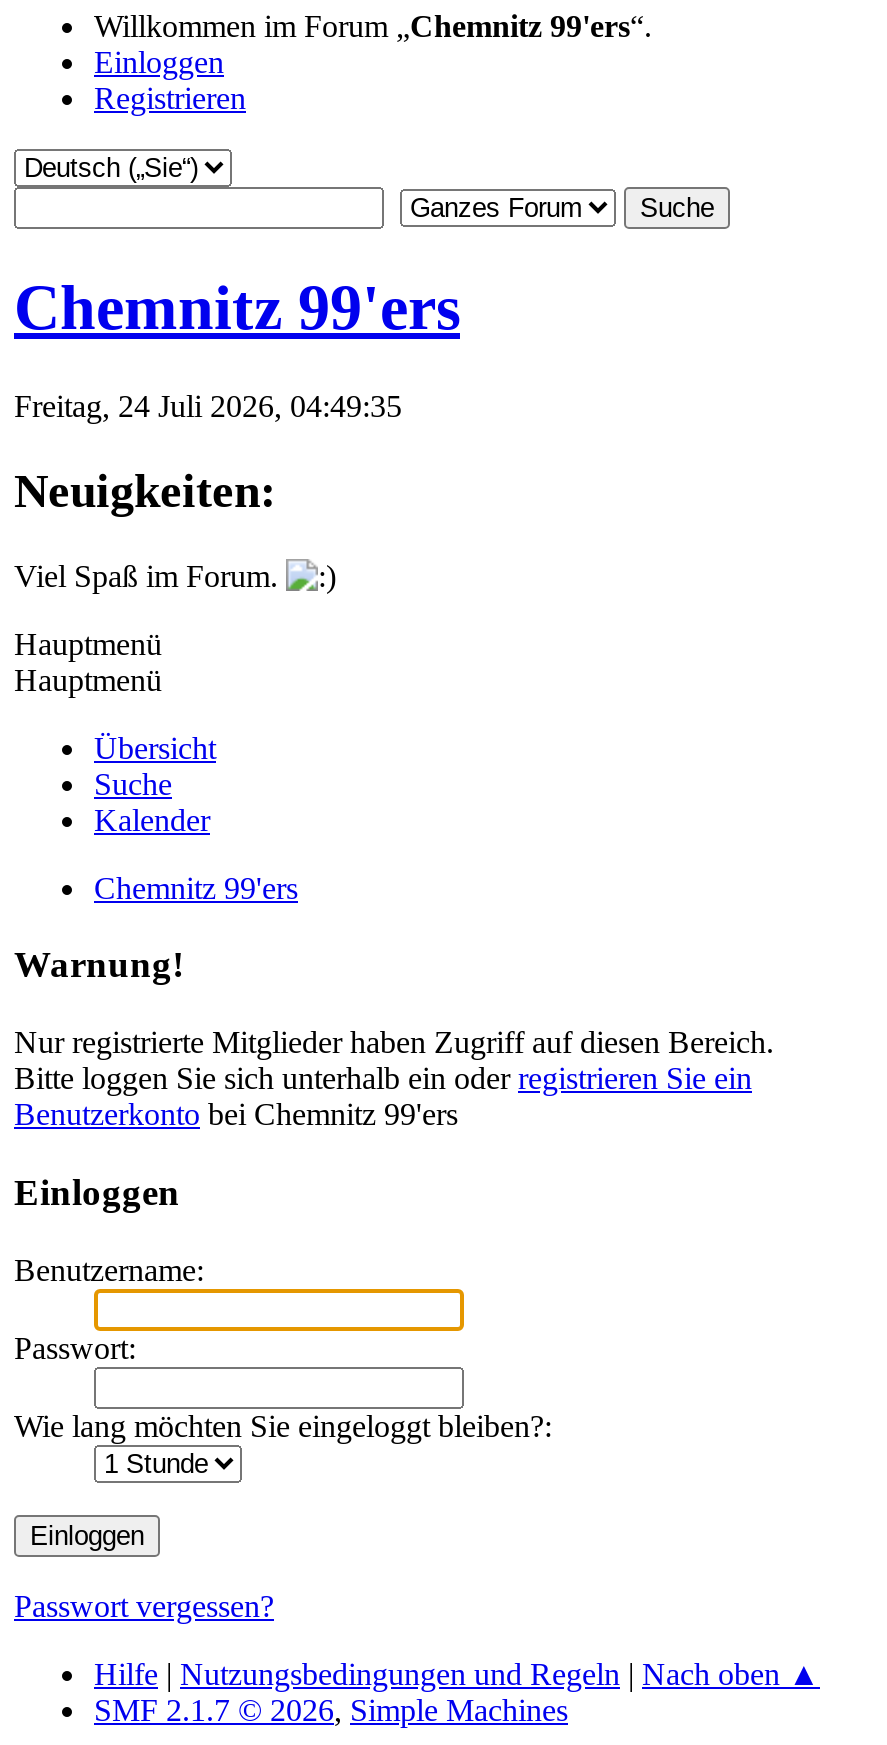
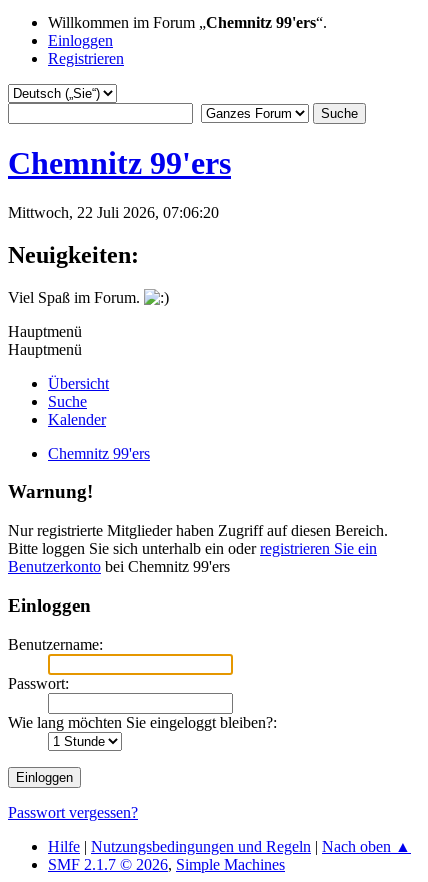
- Freitag, 24 Juli 2026, 04:49:35
+ Mittwoch, 22 Juli 2026, 07:06:20
